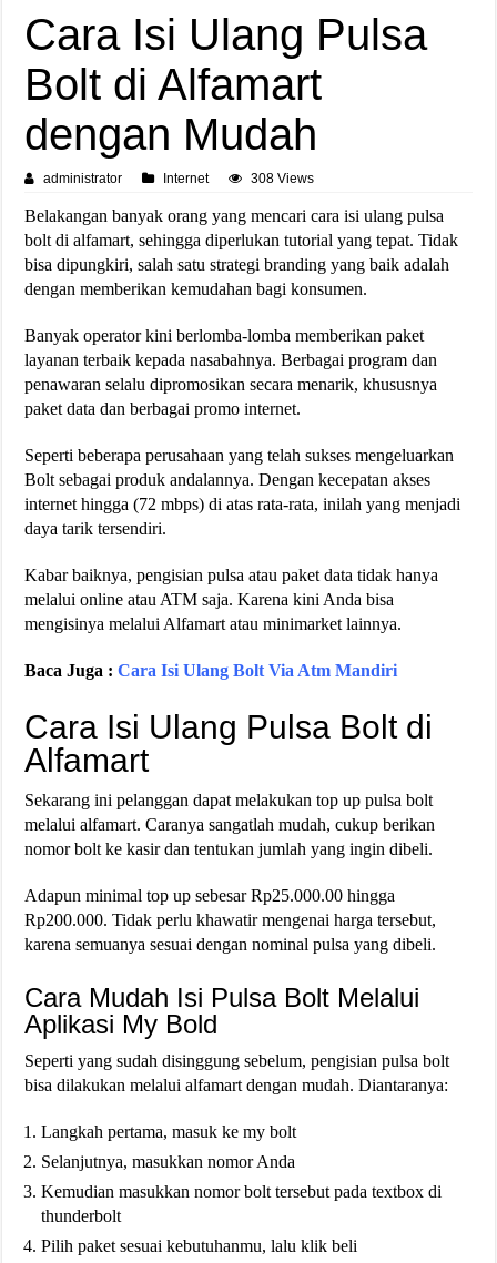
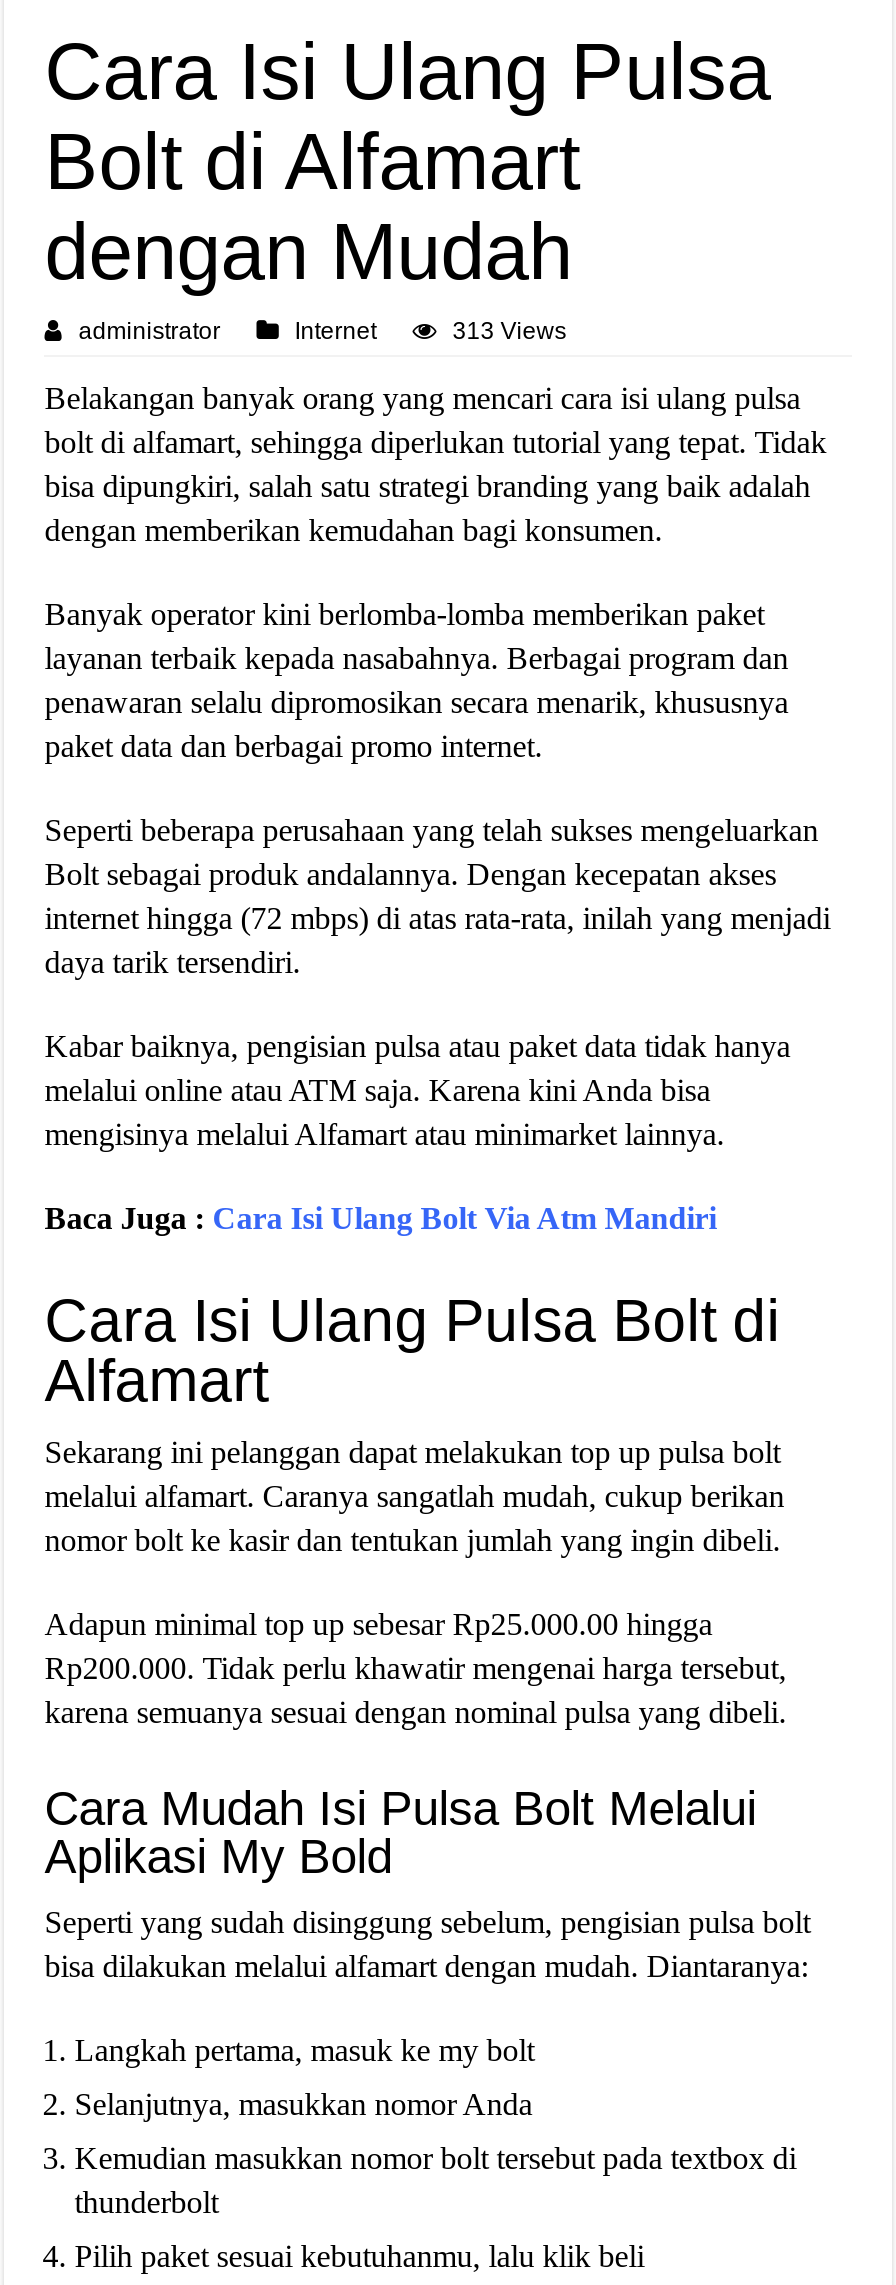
- 308 Views
+ 313 Views
